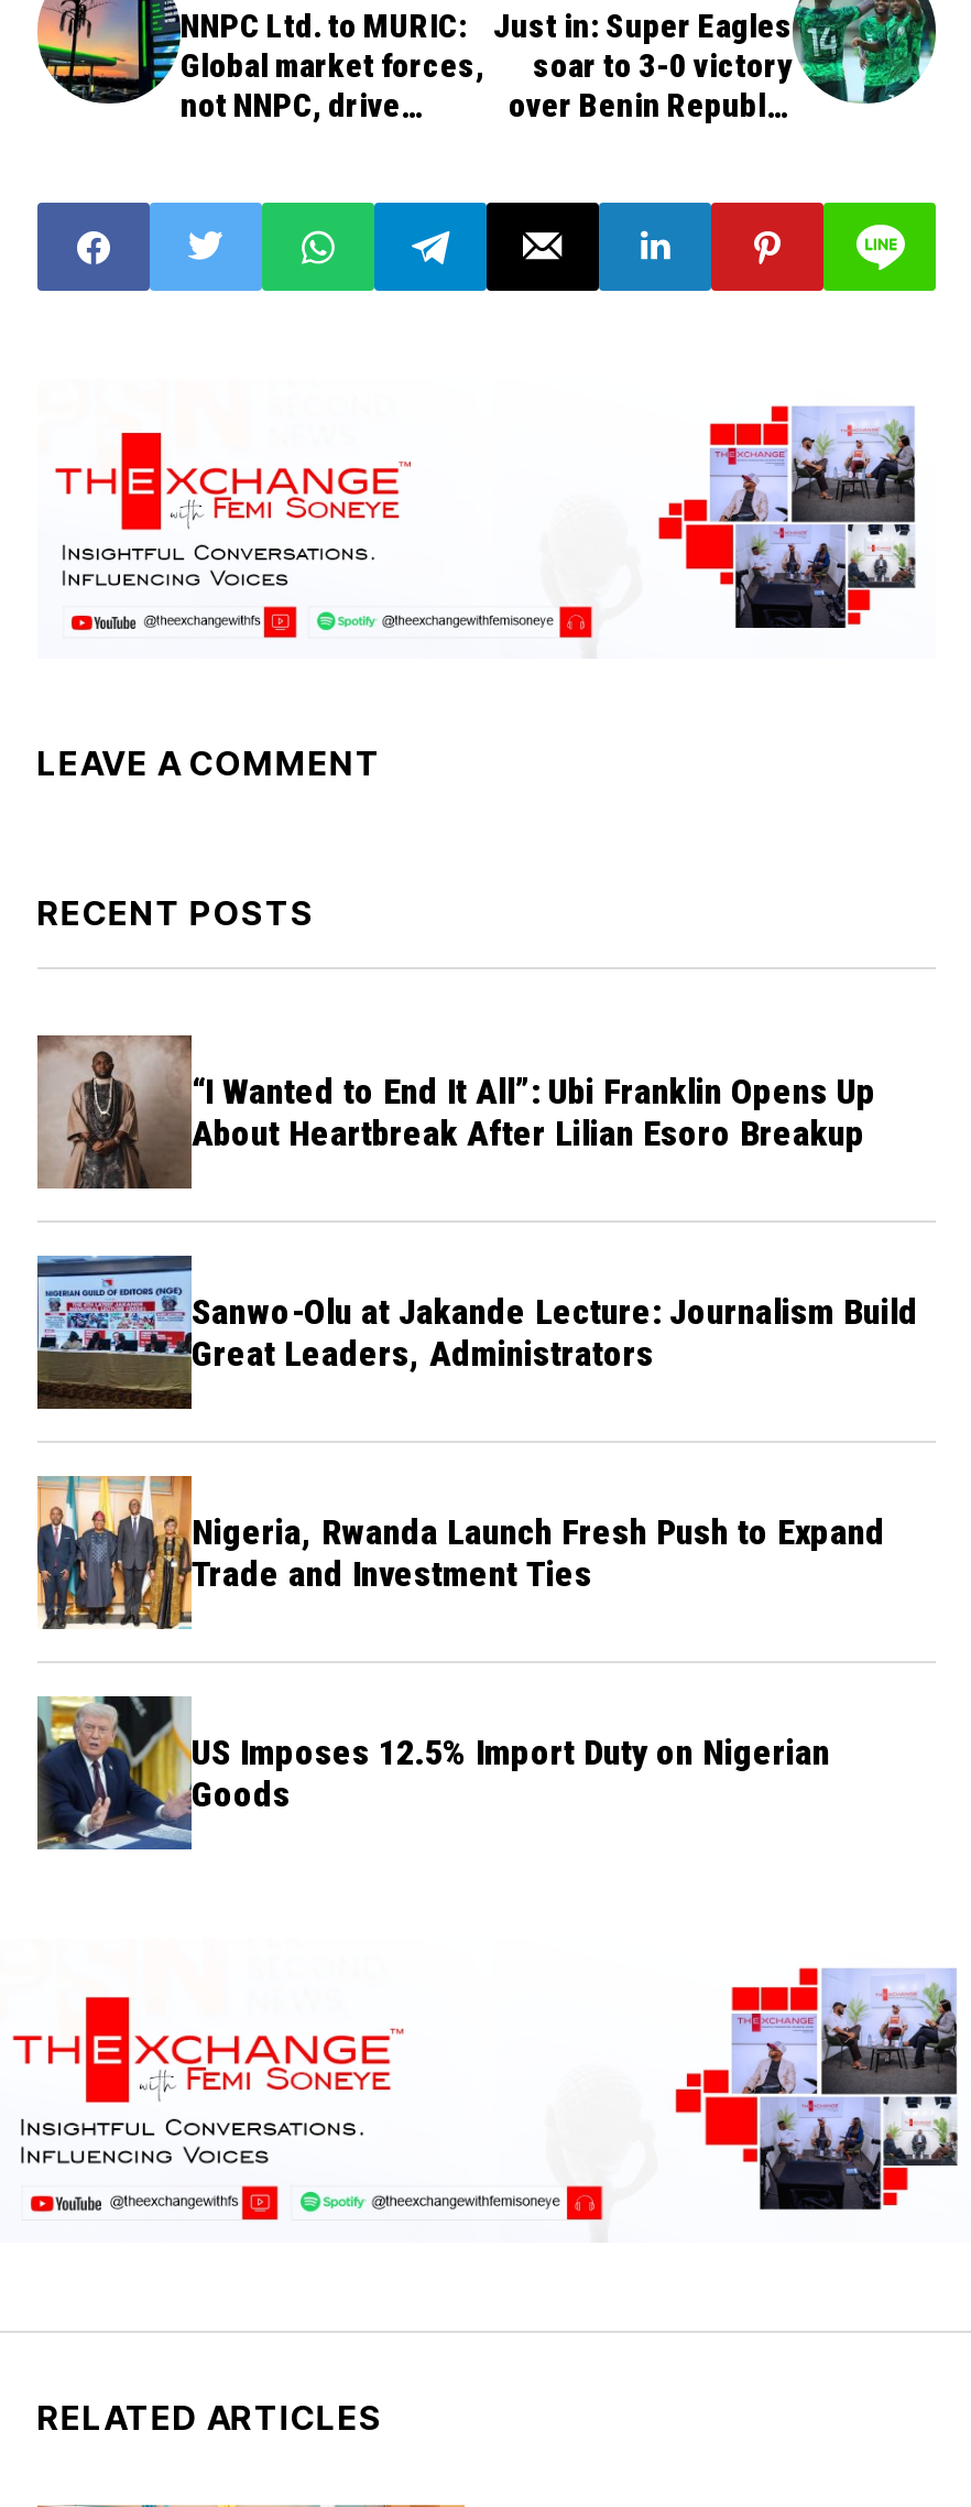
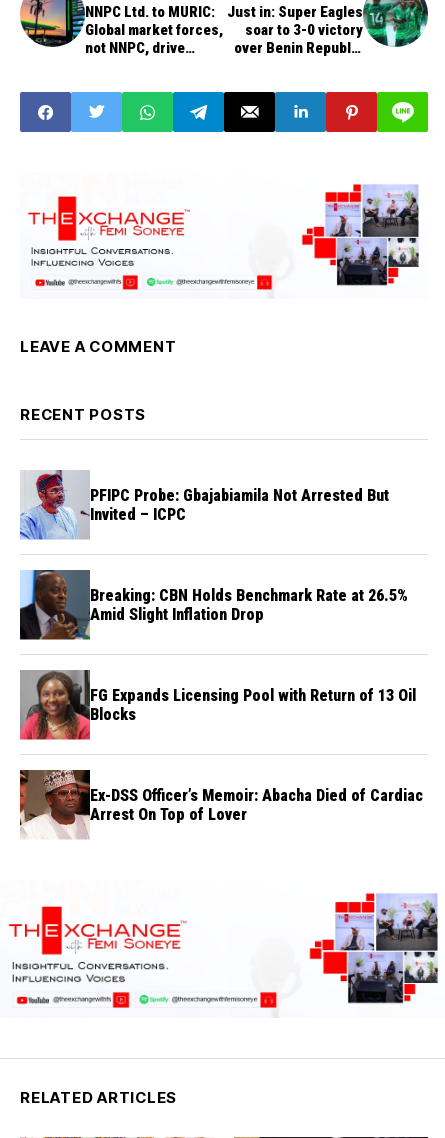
- [image]
- “I Wanted to End It All”: Ubi Franklin Opens Up
- About Heartbreak After Lilian Esoro Breakup
+ [image]
+ PFIPC Probe: Gbajabiamila Not Arrested But
+ Invited – ICPC

- [image]
- Sanwo-Olu at Jakande Lecture: Journalism Build
- Great Leaders, Administrators
+ [image]
+ Breaking: CBN Holds Benchmark Rate at 26.5%
+ Amid Slight Inflation Drop

- [image]
- Nigeria, Rwanda Launch Fresh Push to Expand
- Trade and Investment Ties
+ [image]
+ FG Expands Licensing Pool with Return of 13 Oil
+ Blocks

- [image]
- US Imposes 12.5% Import Duty on Nigerian
- Goods
+ [image]
+ Ex-DSS Officer’s Memoir: Abacha Died of Cardiac
+ Arrest On Top of Lover
